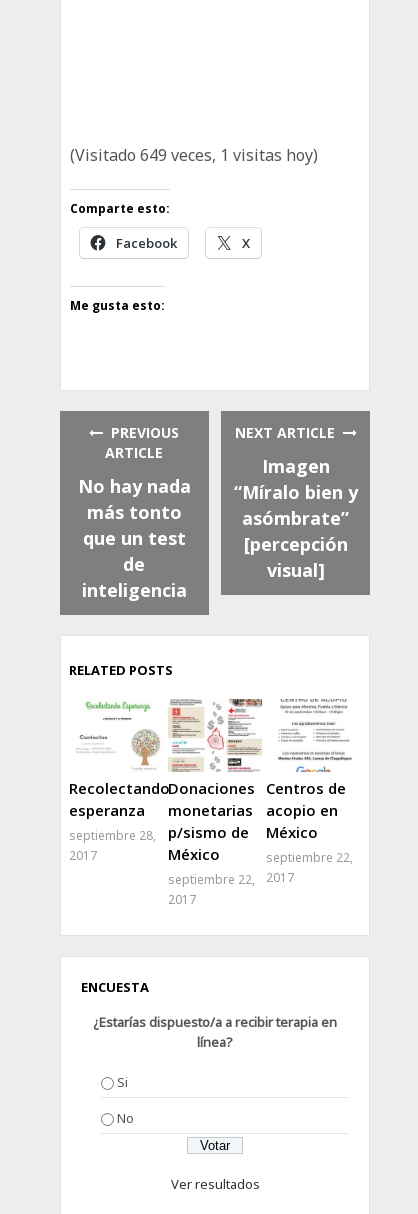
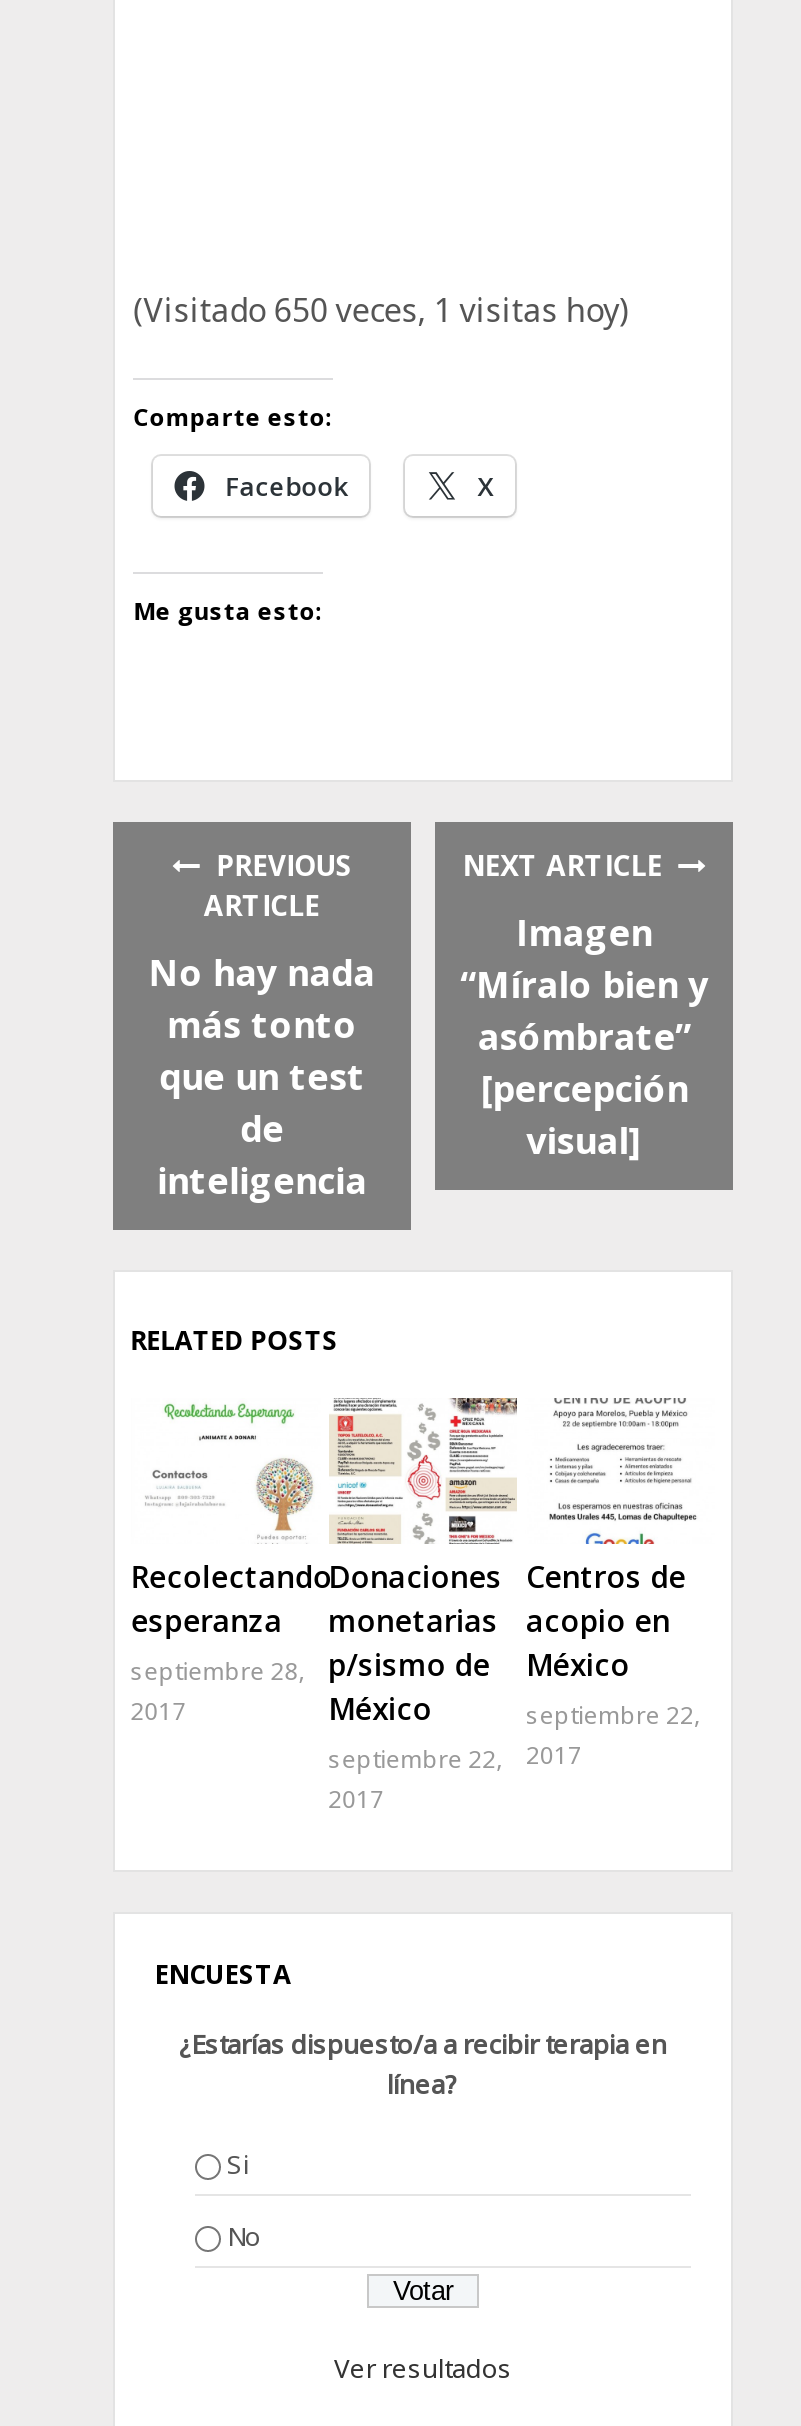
- (Visitado 649 veces, 1 visitas hoy)
+ (Visitado 650 veces, 1 visitas hoy)
